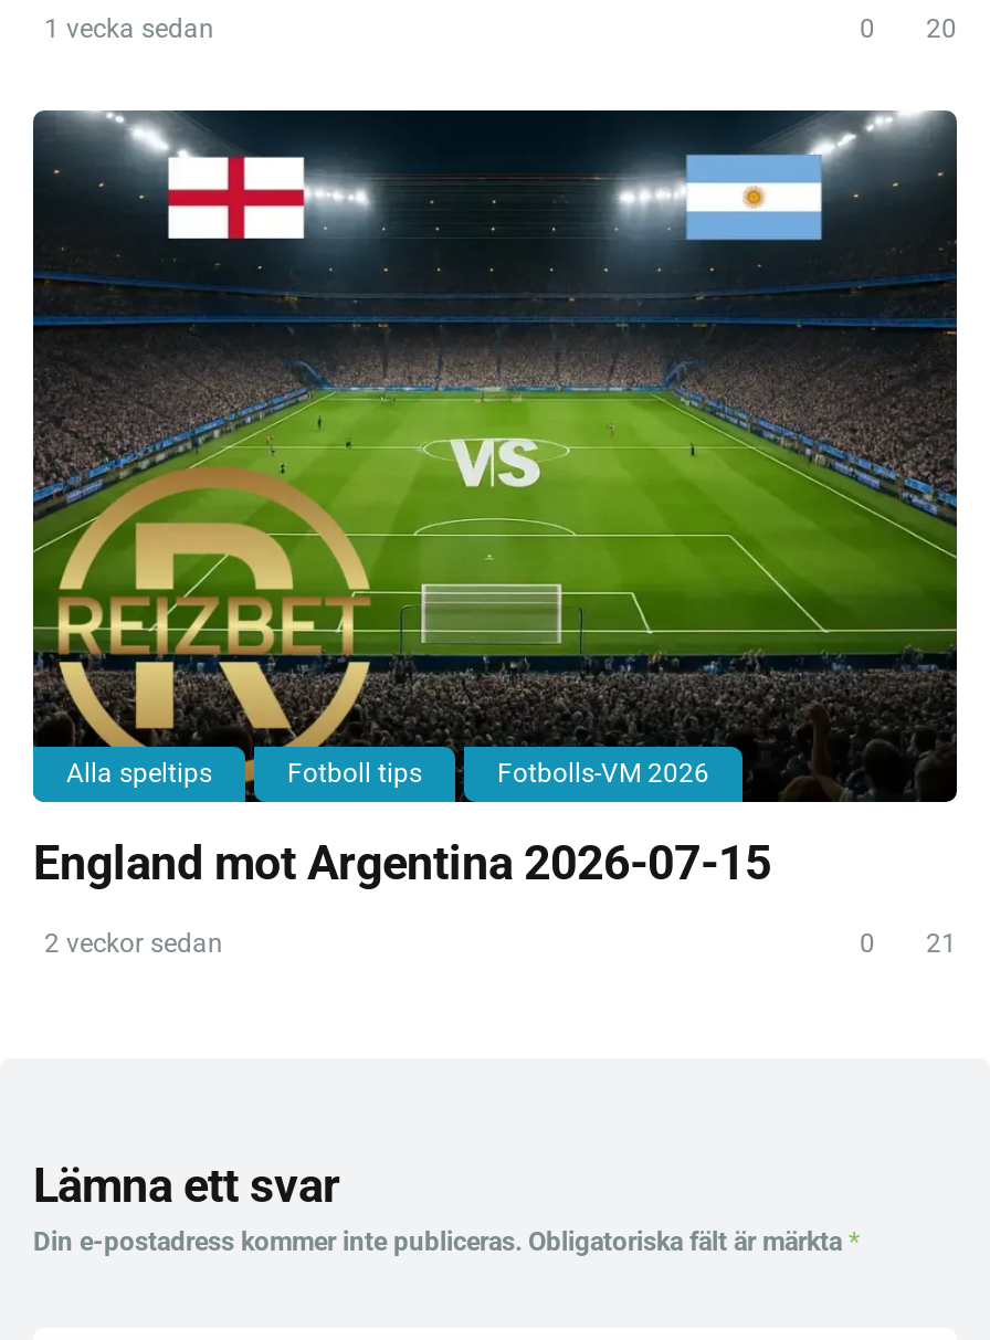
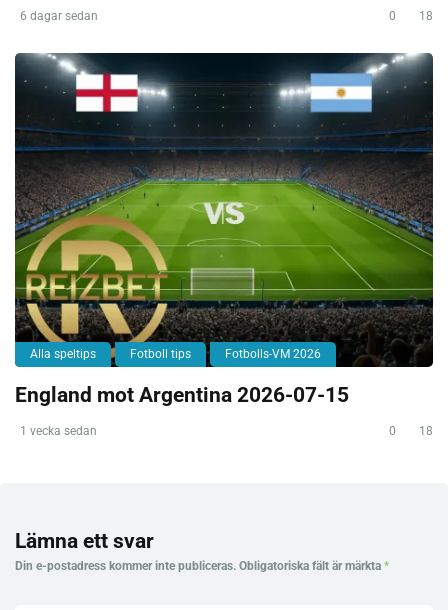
- 1 vecka sedan
+ 6 dagar sedan

- 0 20
+ 0 18

- 2 veckor sedan
+ 1 vecka sedan

- 0 21
+ 0 18
